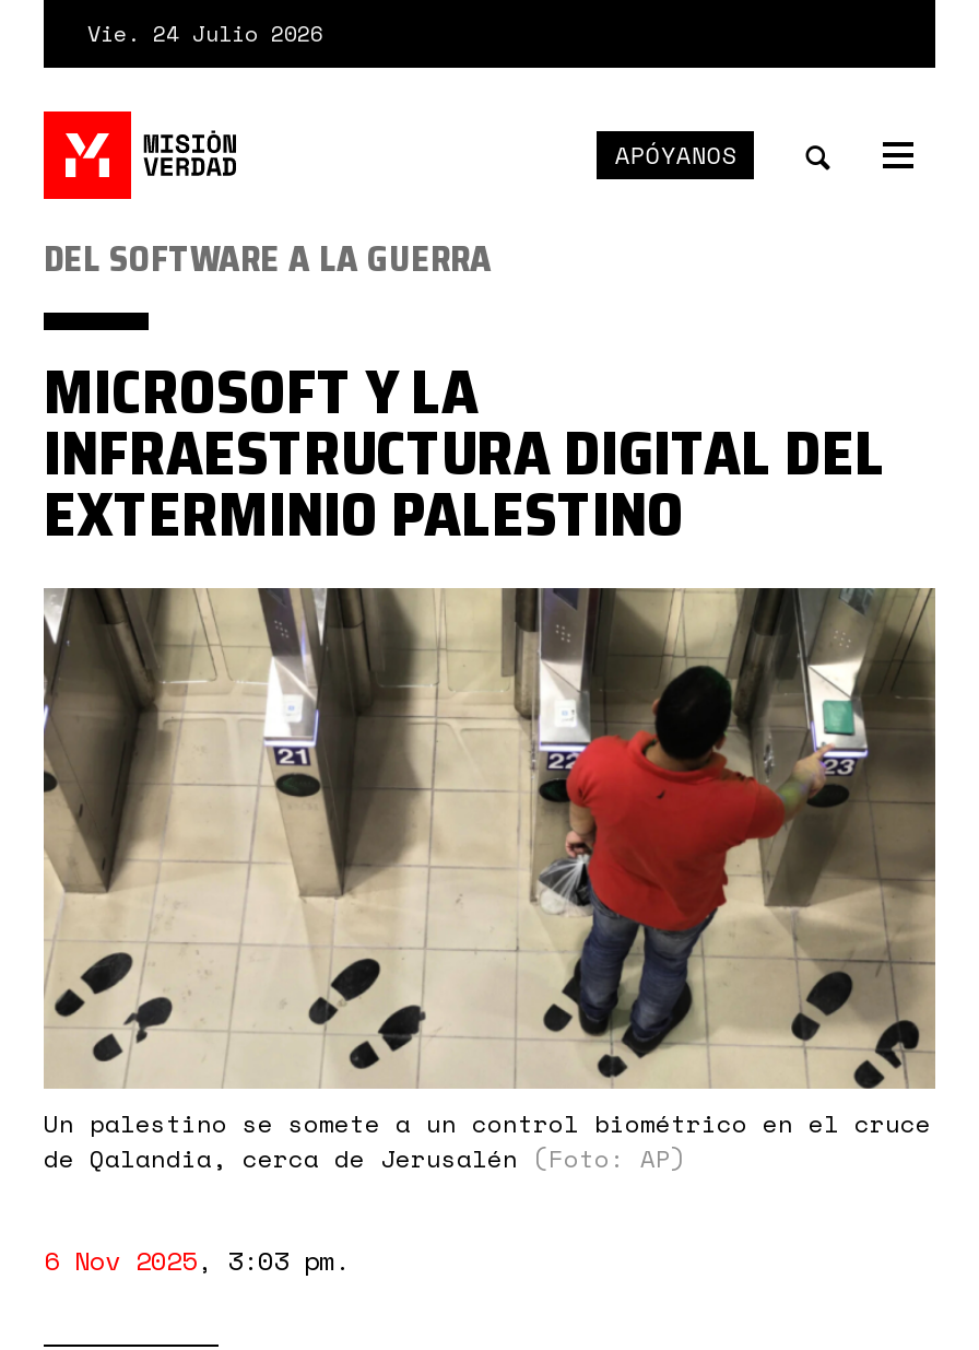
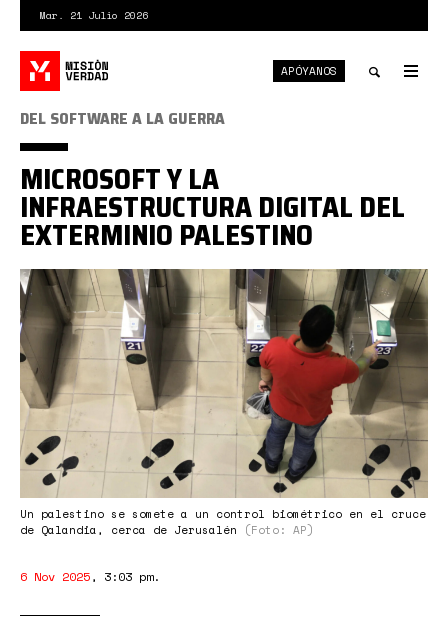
- Vie. 24 Julio 2026
+ Mar. 21 Julio 2026
